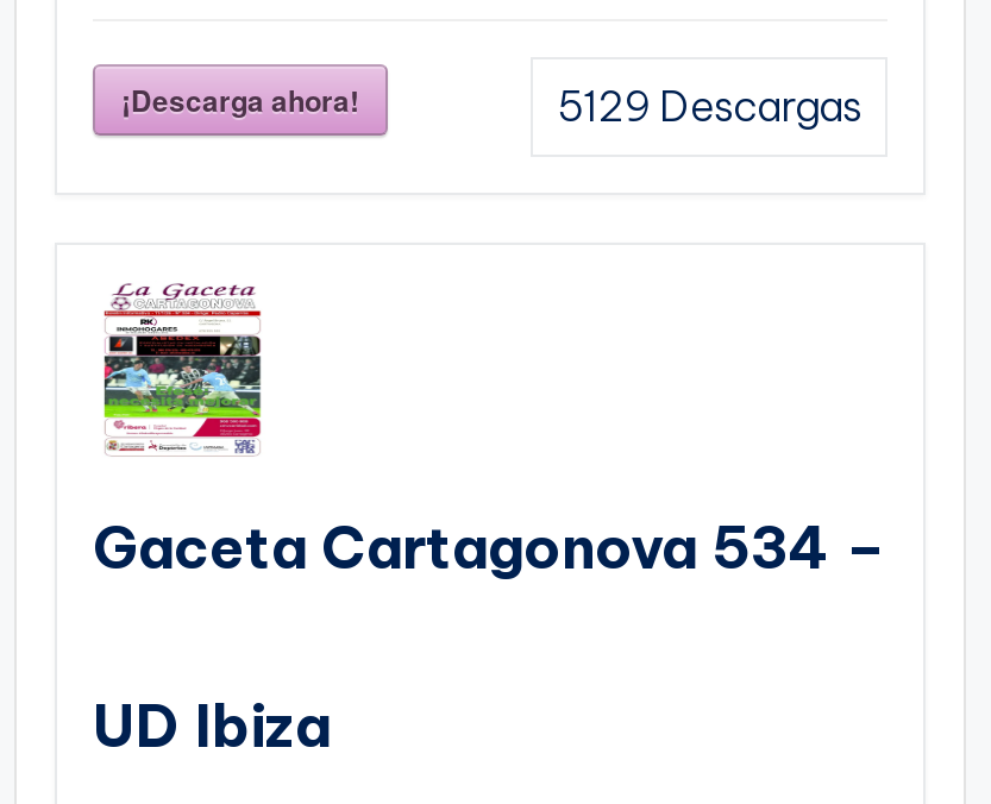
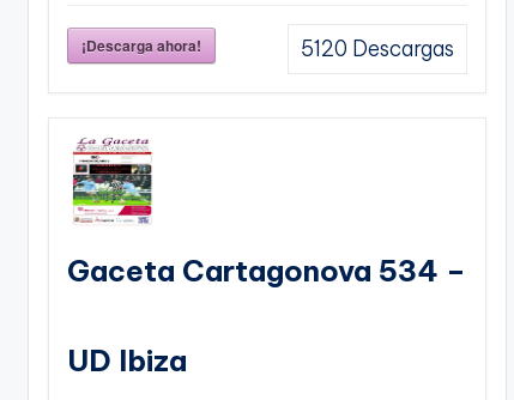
- 5129 Descargas
+ 5120 Descargas
